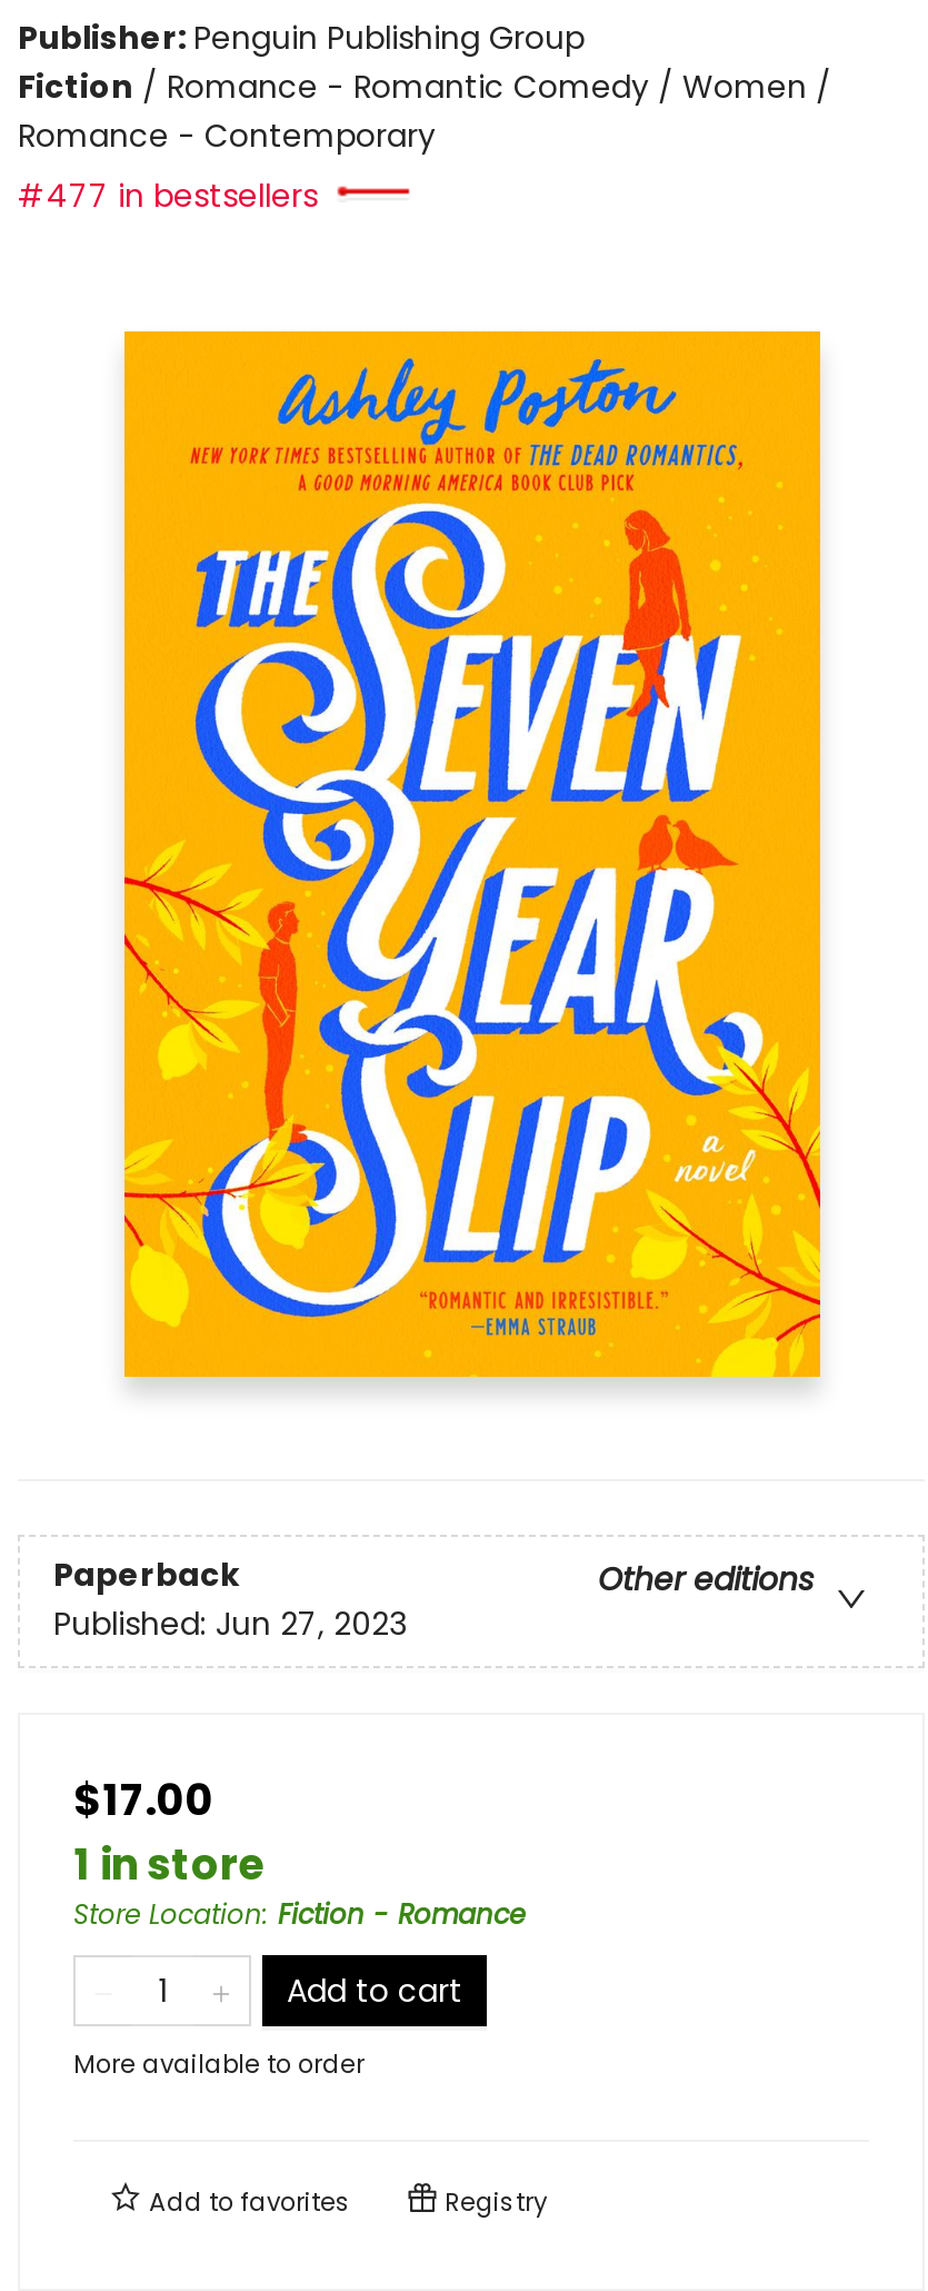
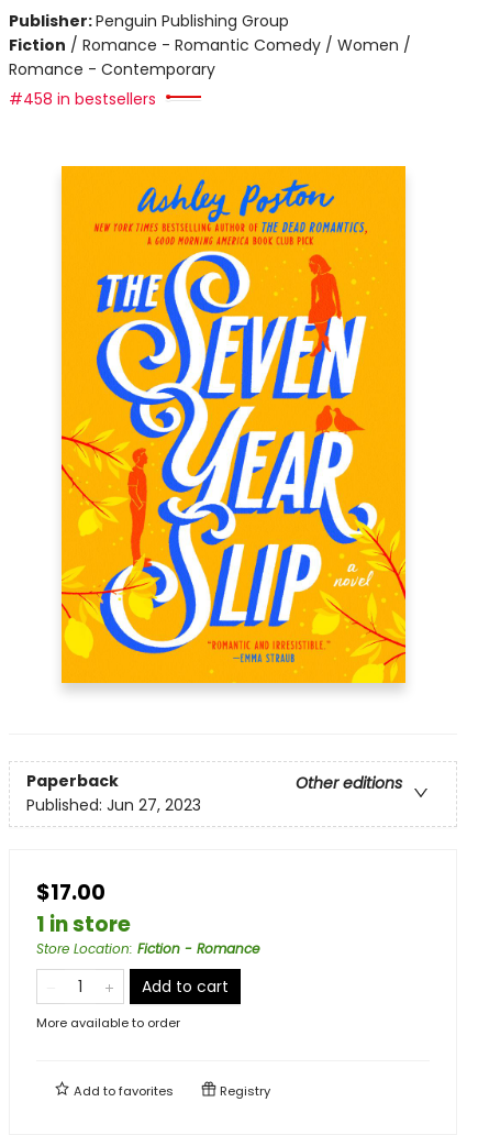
- #477 in bestsellers
+ #458 in bestsellers
